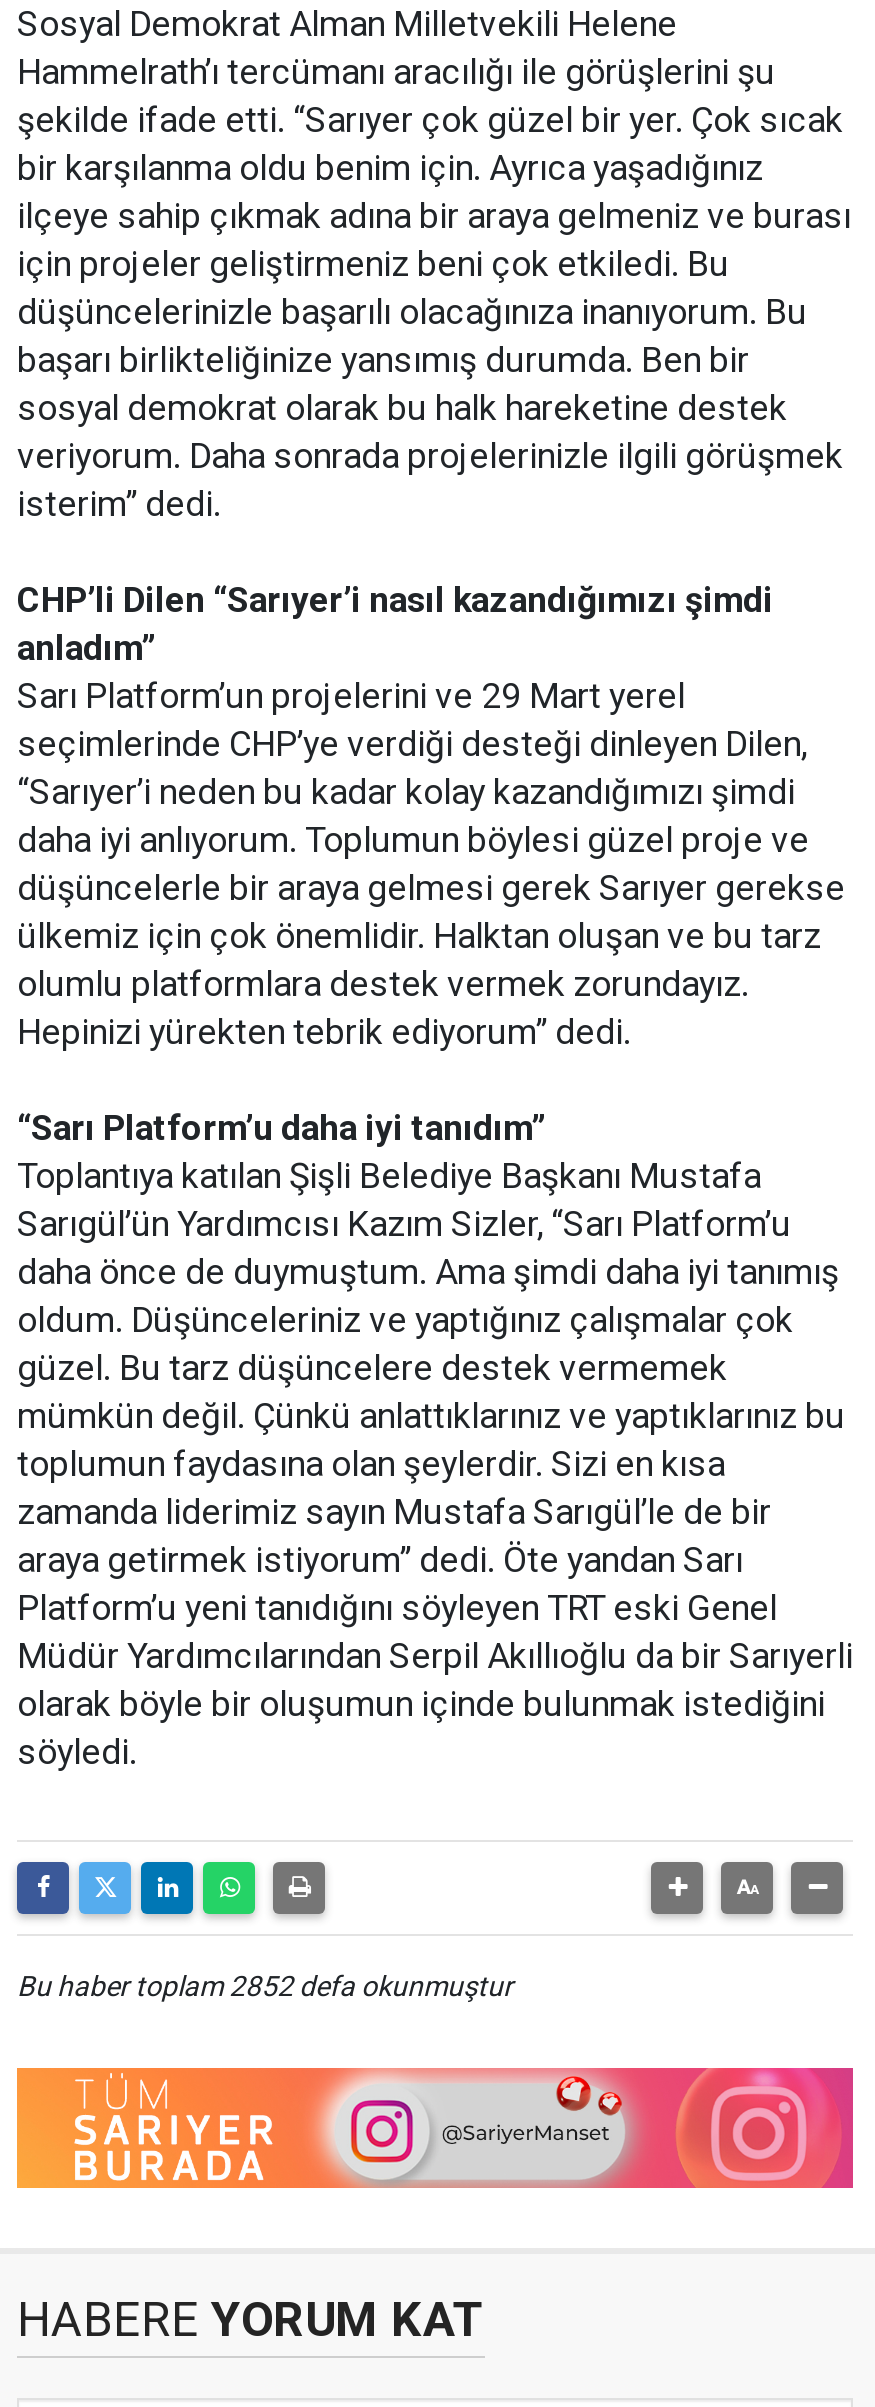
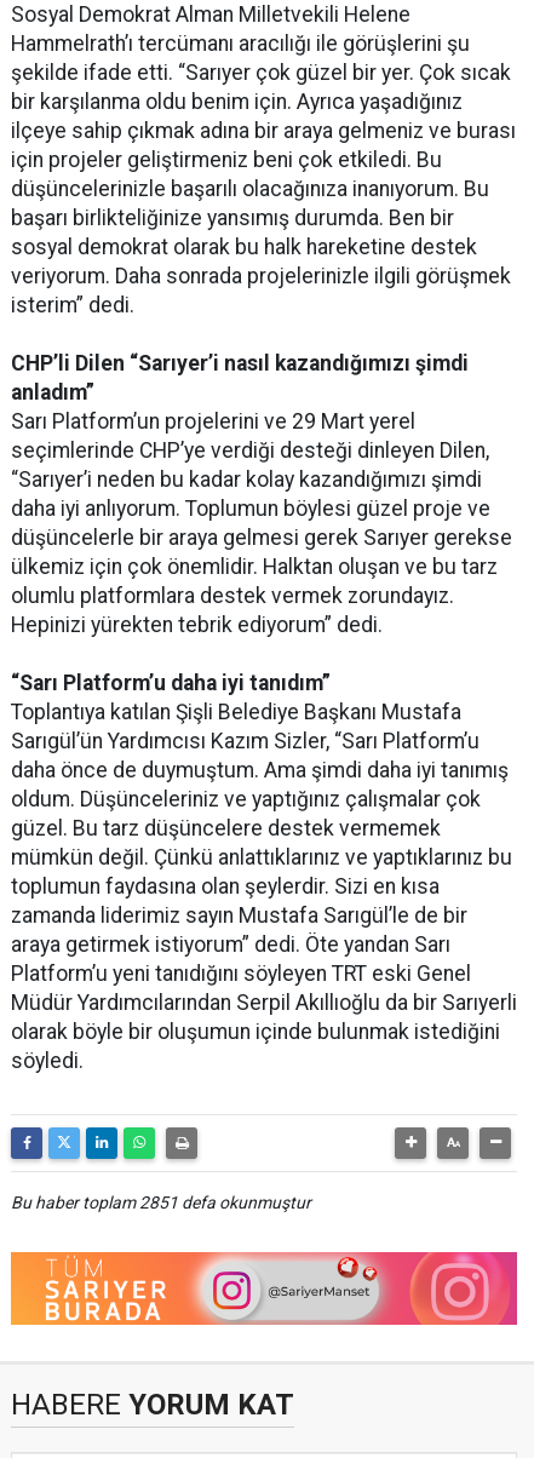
- Bu haber toplam 2852 defa okunmuştur
+ Bu haber toplam 2851 defa okunmuştur
